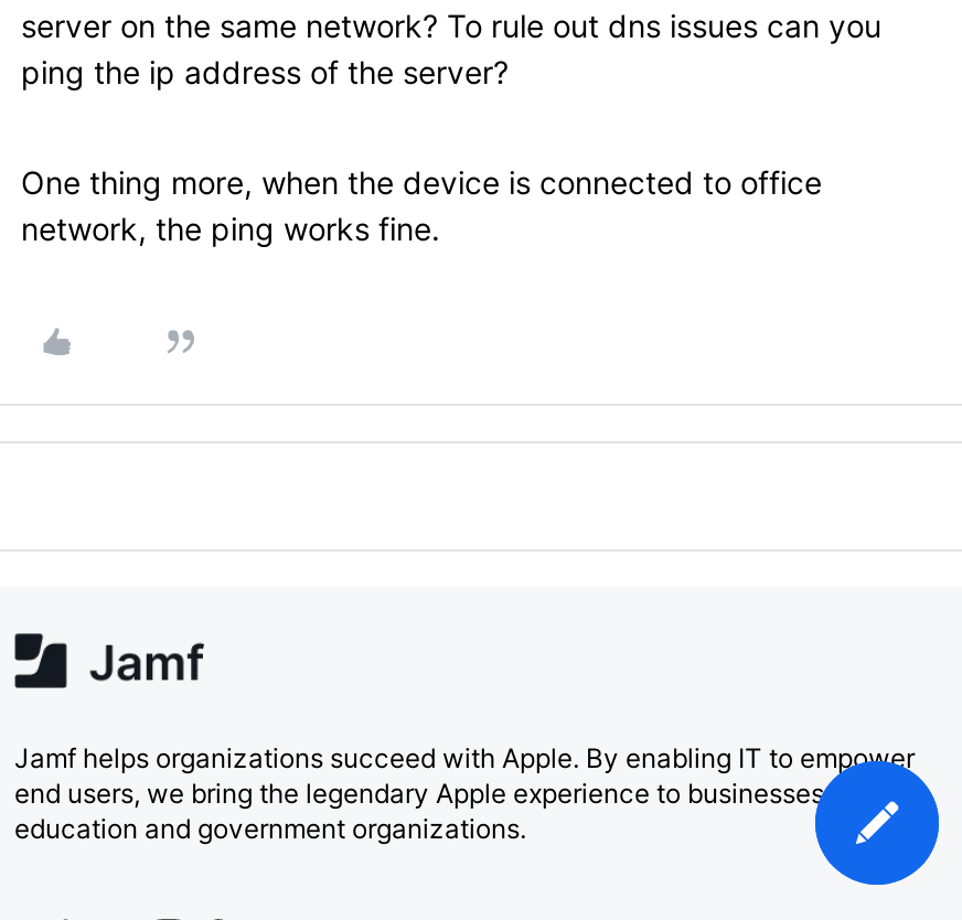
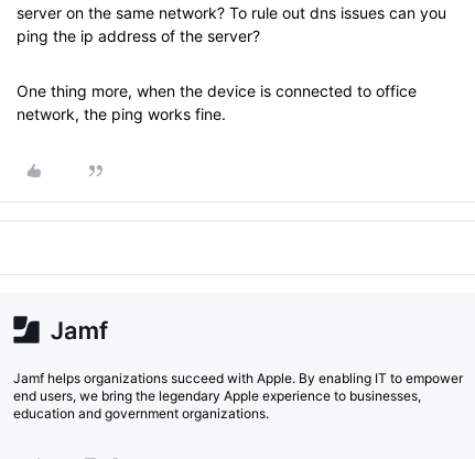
- [image]
